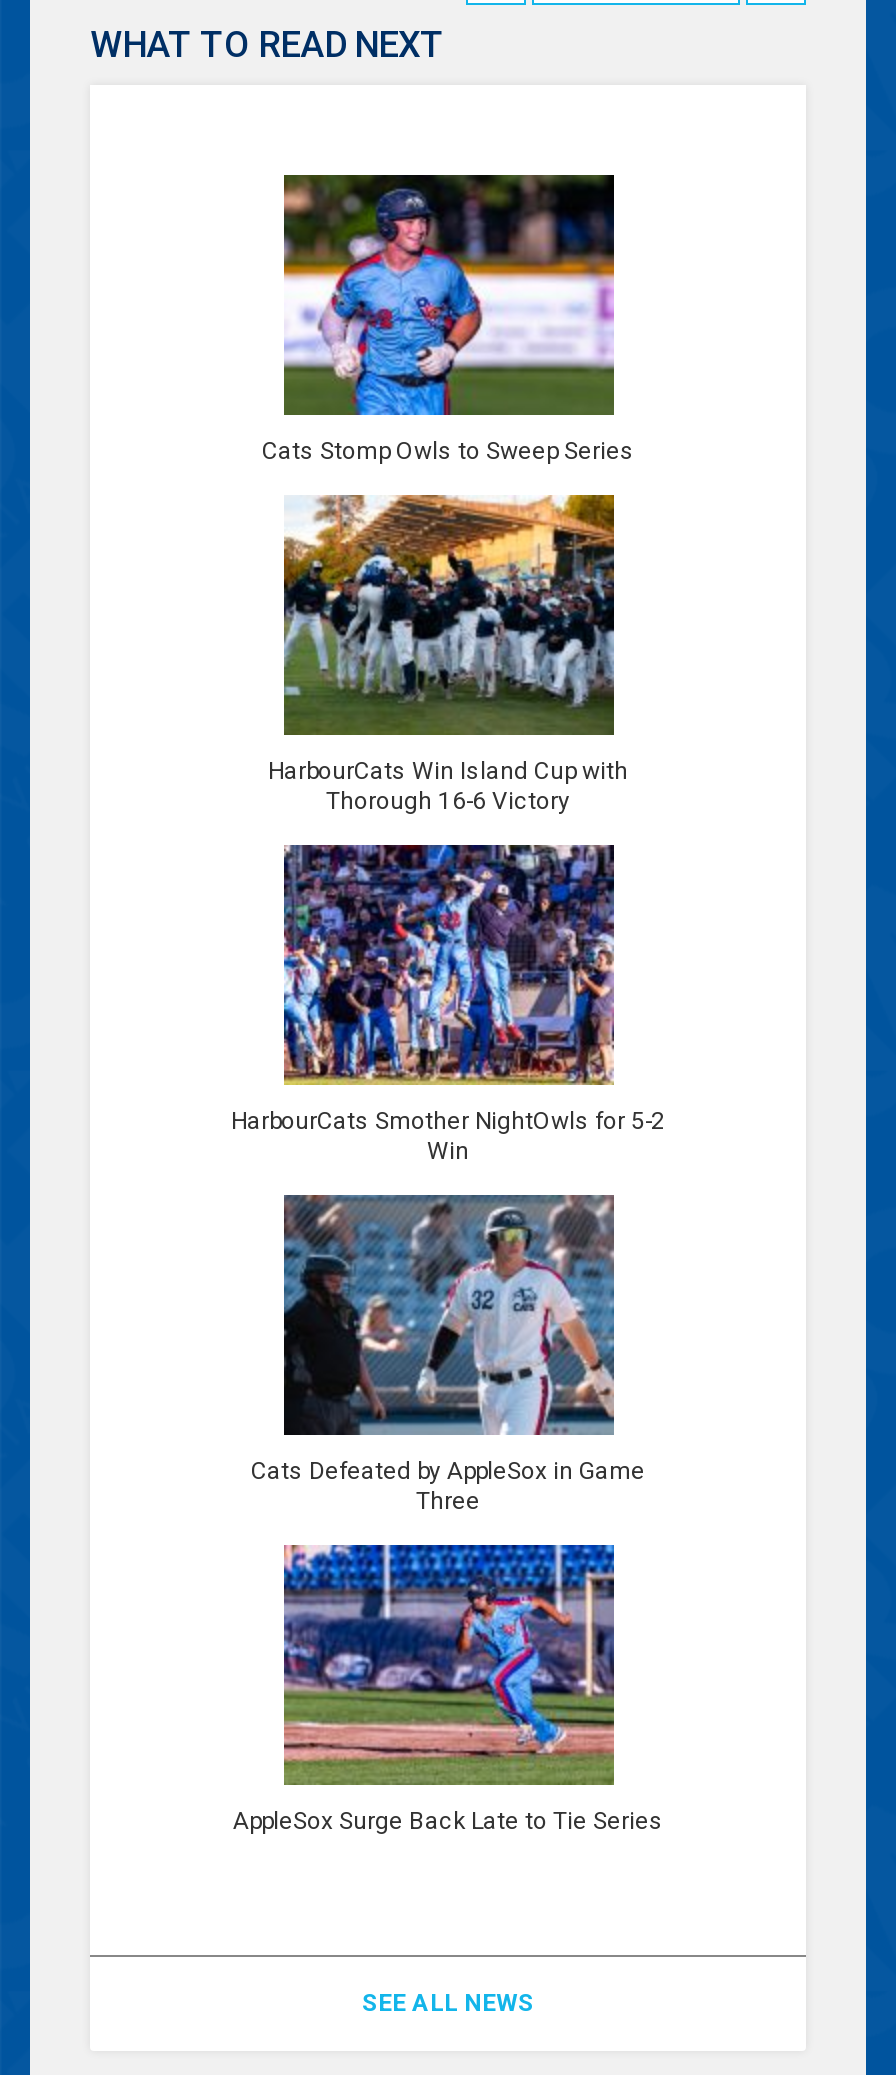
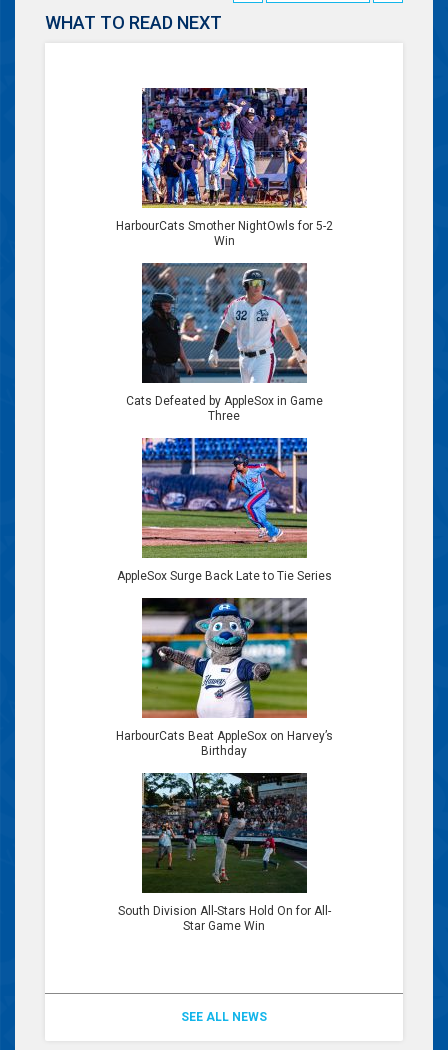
- [image]
- Cats Stomp Owls to Sweep Series

- [image]
- HarbourCats Win Island Cup with
- Thorough 16-6 Victory

moved up: [image] | HarbourCats Smother NightOwls for 5-2 | Win | Cats Defeated by AppleSox in Game | Three | AppleSox Surge Back Late to Tie Series

+ [image]
+ HarbourCats Beat AppleSox on Harvey’s
+ Birthday

+ [image]
+ South Division All-Stars Hold On for All-
+ Star Game Win
